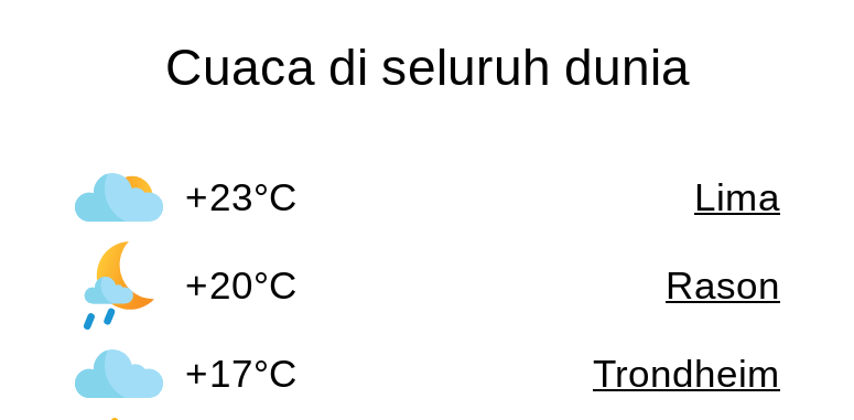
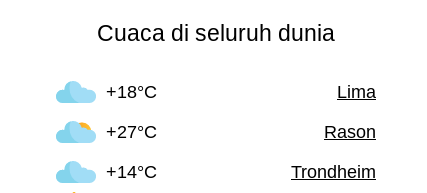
- +23°C
+ +18°C

- [image]
- +20°C
+ [image]
+ +27°C

- +17°C
+ +14°C
